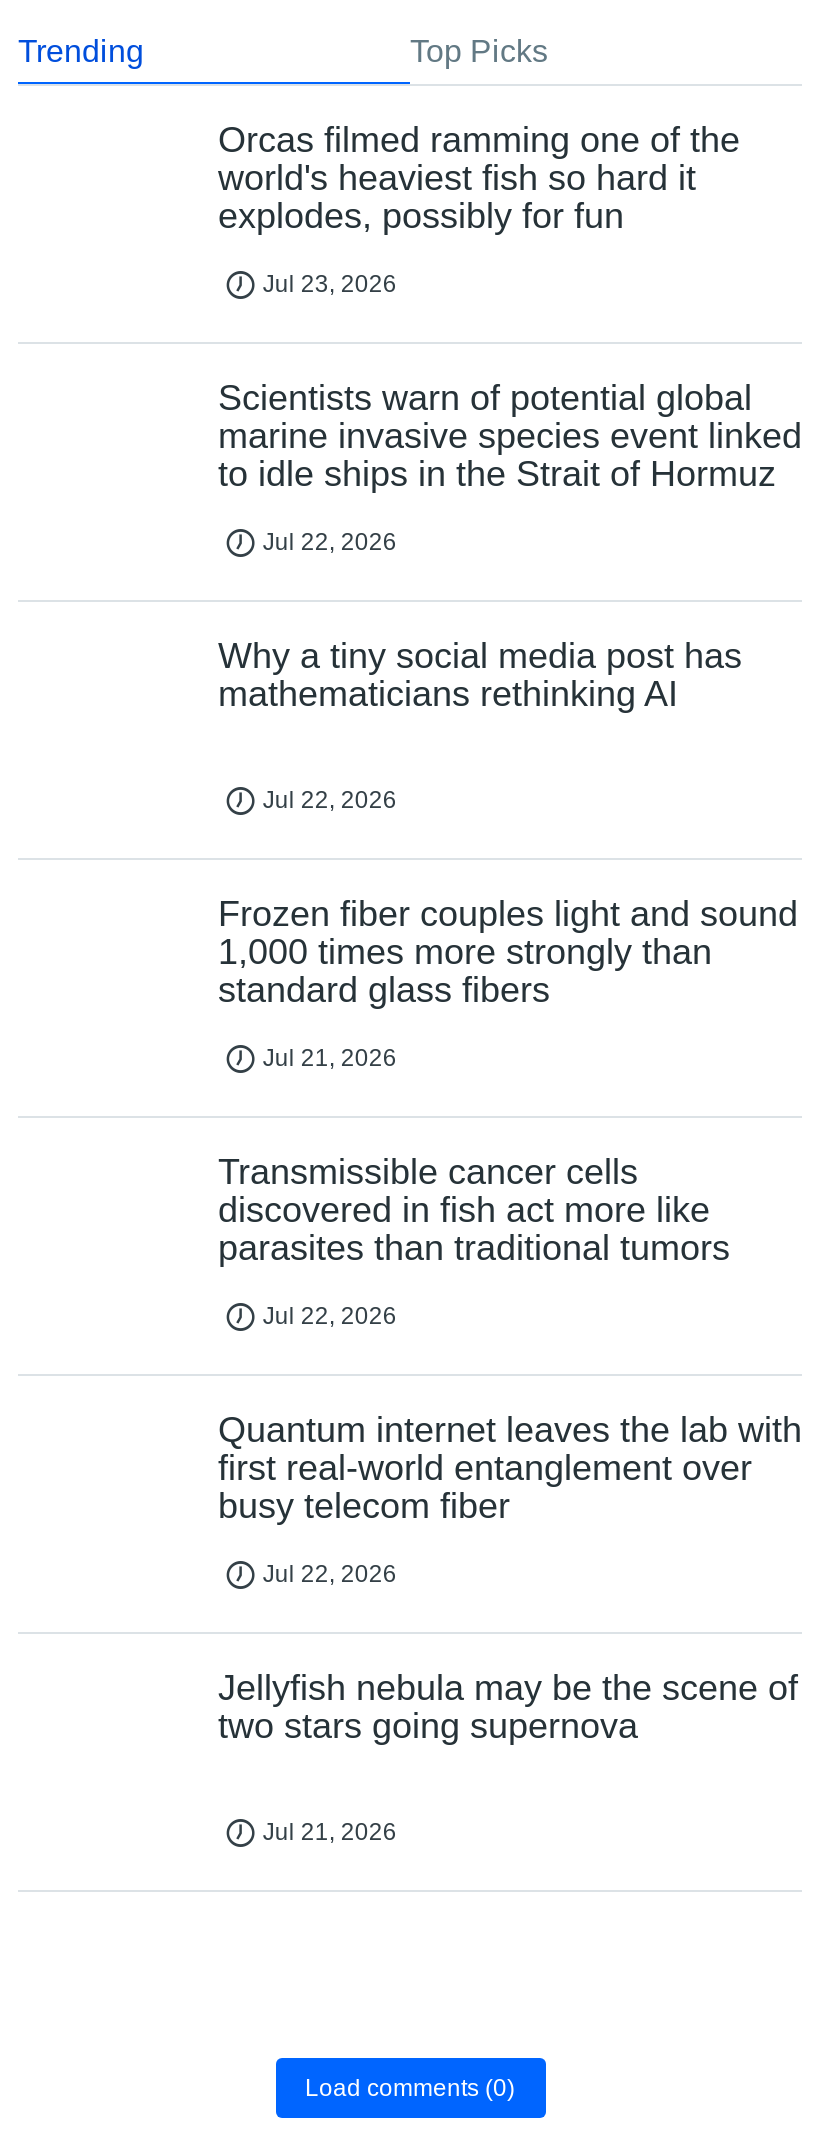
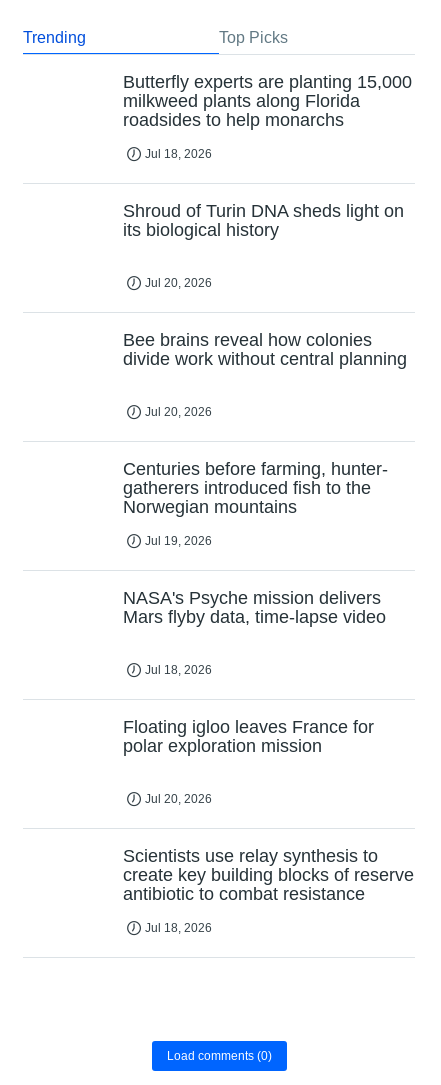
- Orcas filmed ramming one of the
- world's heaviest fish so hard it
- explodes, possibly for fun
+ Butterfly experts are planting 15,000
+ milkweed plants along Florida
+ roadsides to help monarchs

- Jul 23, 2026
+ Jul 18, 2026

- Scientists warn of potential global
- marine invasive species event linked
- to idle ships in the Strait of Hormuz
+ Shroud of Turin DNA sheds light on
+ its biological history

- Jul 22, 2026
+ Jul 20, 2026

- Why a tiny social media post has
- mathematicians rethinking AI
+ Bee brains reveal how colonies
+ divide work without central planning

- Jul 22, 2026
+ Jul 20, 2026

- Frozen fiber couples light and sound
- 1,000 times more strongly than
- standard glass fibers
+ Centuries before farming, hunter-
+ gatherers introduced fish to the
+ Norwegian mountains

- Jul 21, 2026
+ Jul 19, 2026

- Transmissible cancer cells
- discovered in fish act more like
- parasites than traditional tumors
+ NASA's Psyche mission delivers
+ Mars flyby data, time-lapse video

- Jul 22, 2026
+ Jul 18, 2026

- Quantum internet leaves the lab with
- first real-world entanglement over
- busy telecom fiber
+ Floating igloo leaves France for
+ polar exploration mission

- Jul 22, 2026
+ Jul 20, 2026

- Jellyfish nebula may be the scene of
- two stars going supernova
+ Scientists use relay synthesis to
+ create key building blocks of reserve
+ antibiotic to combat resistance

- Jul 21, 2026
+ Jul 18, 2026
